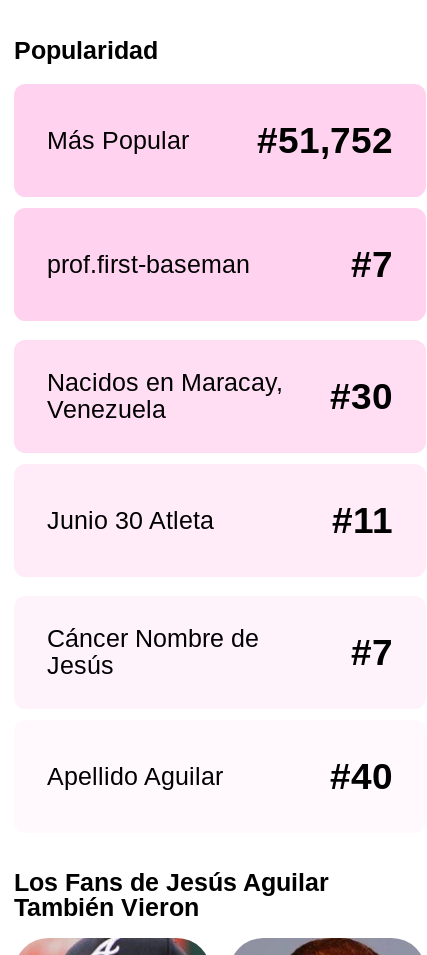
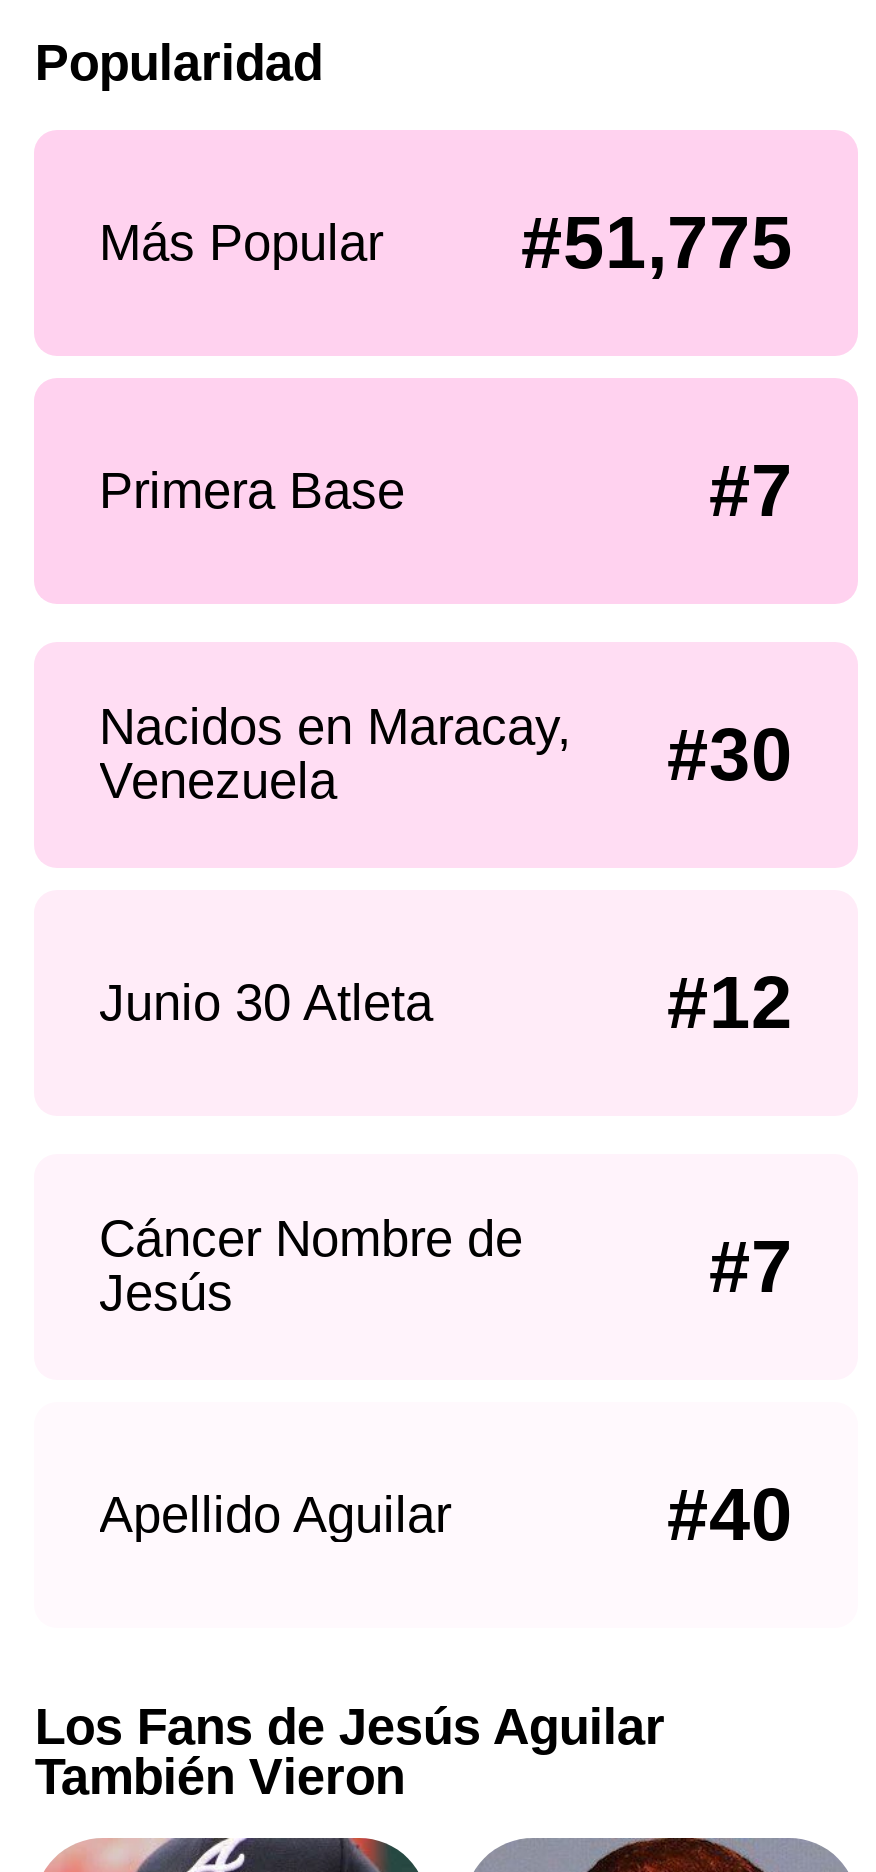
- #51,752
+ #51,775

- prof.first-baseman
+ Primera Base

- #11
+ #12
